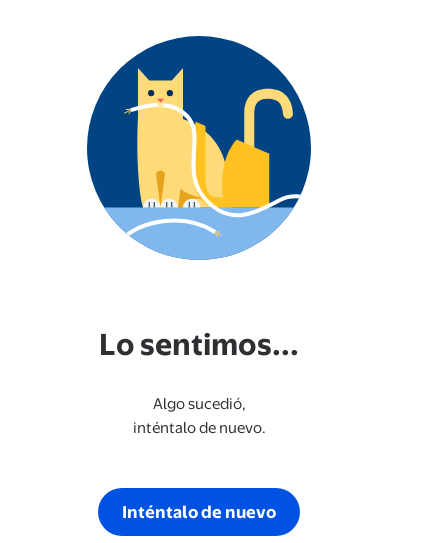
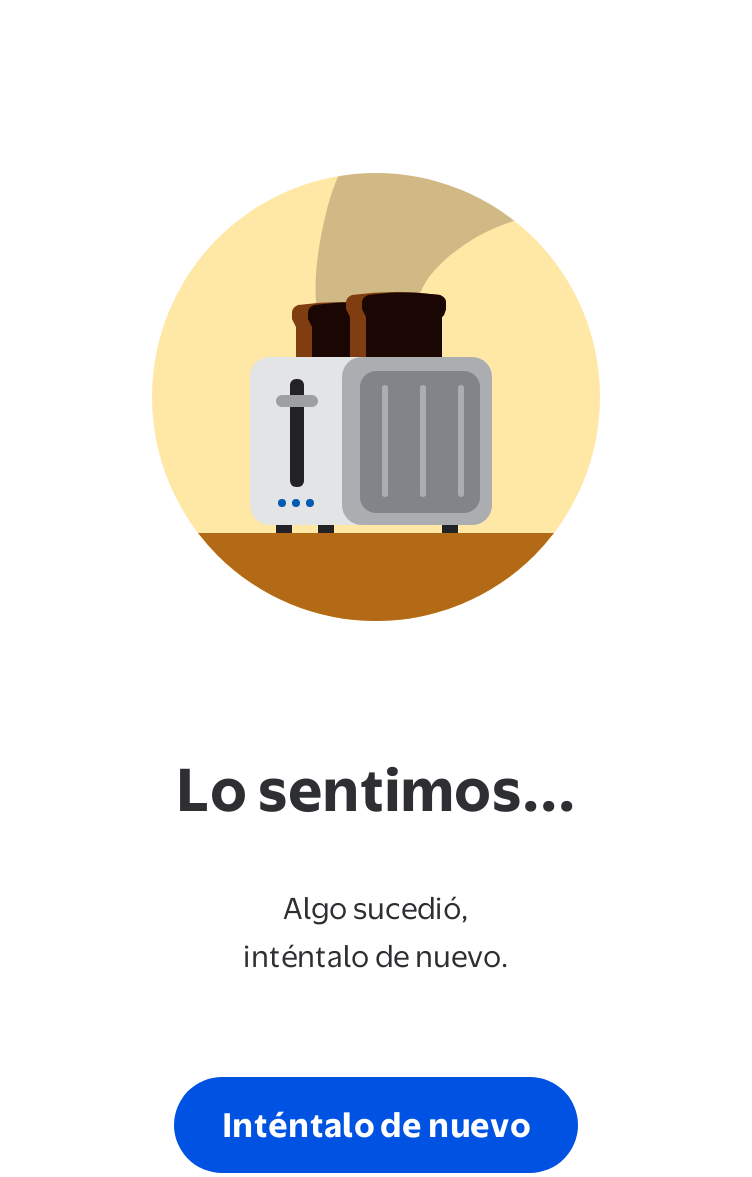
- [image]
+ [image]
